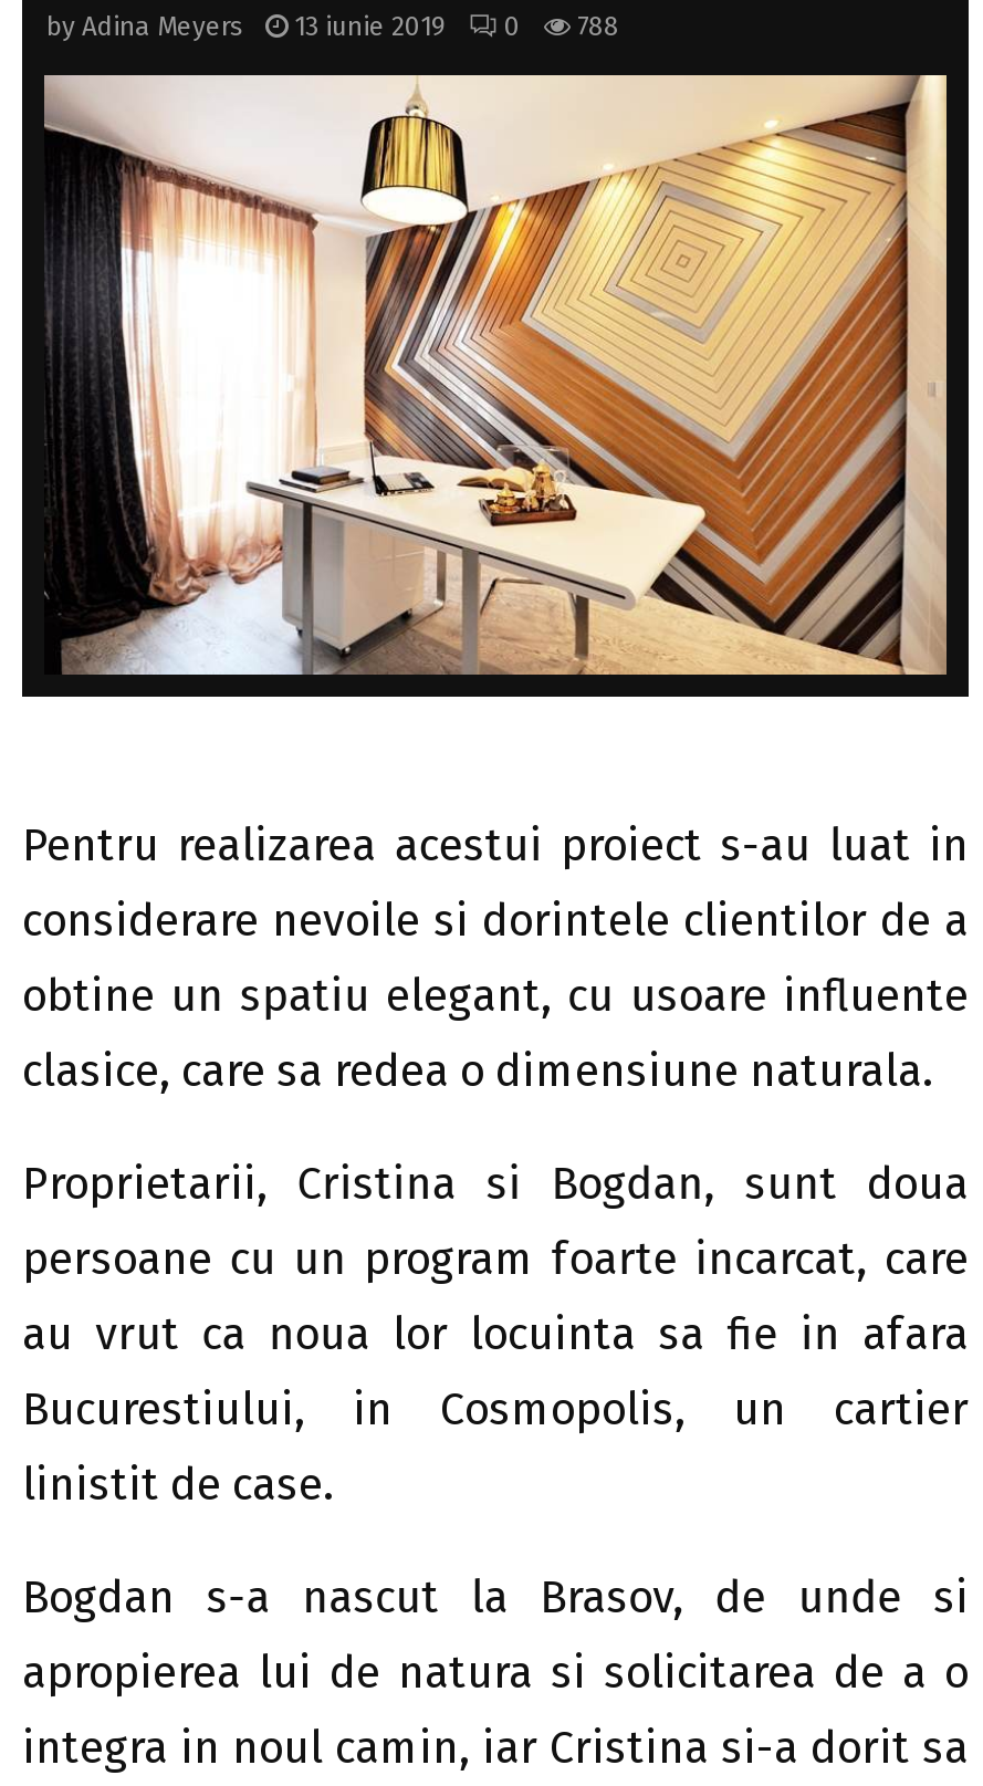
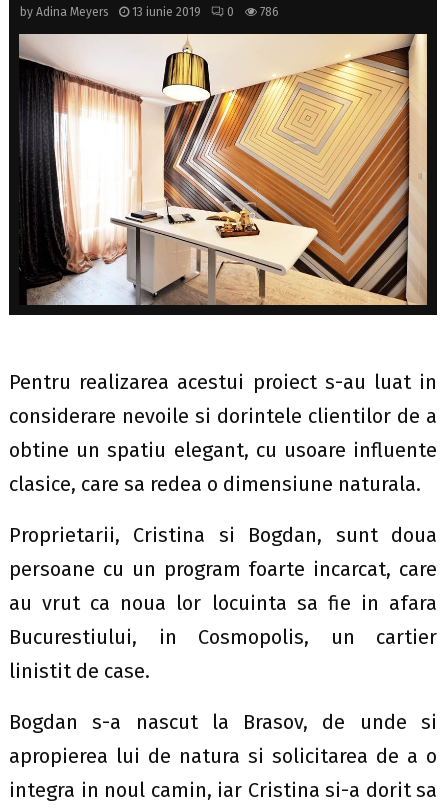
- by Adina Meyers 13 iunie 2019 0 788
+ by Adina Meyers 13 iunie 2019 0 786
